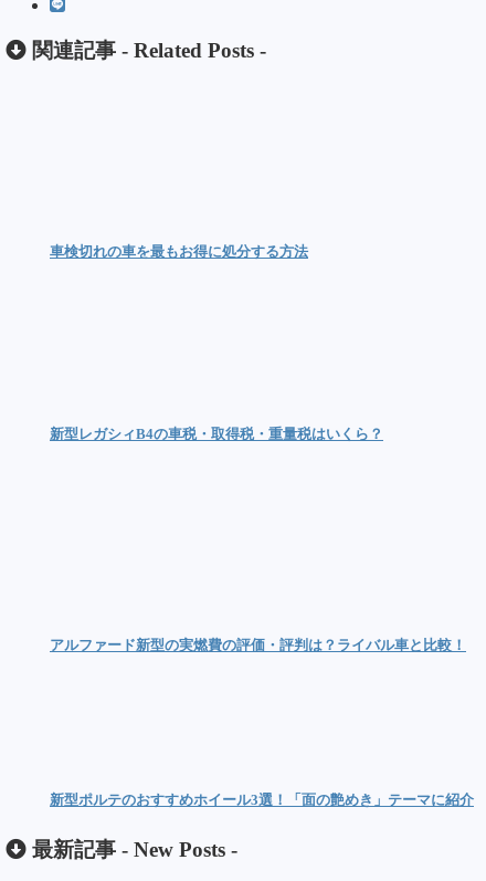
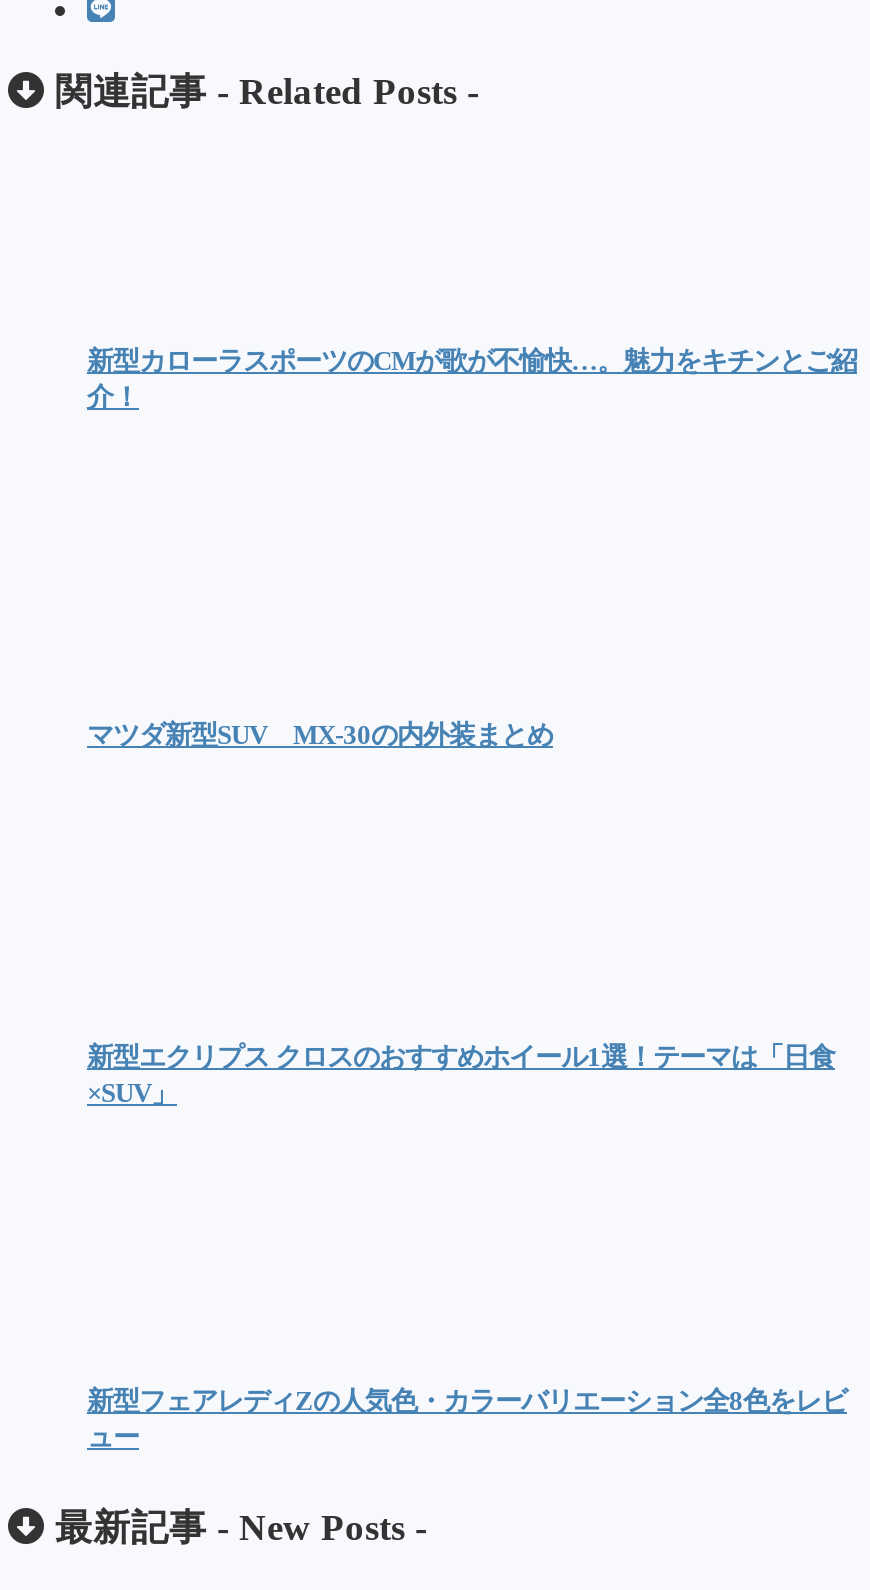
- 車検切れの車を最もお得に処分する方法
+ 新型カローラスポーツのCMが歌が不愉快…。魅力をキチンとご紹
+ 介！

- 新型レガシィB4の車税・取得税・重量税はいくら？
+ マツダ新型SUV MX-30の内外装まとめ

- アルファード新型の実燃費の評価・評判は？ライバル車と比較！
+ 新型エクリプス クロスのおすすめホイール1選！テーマは「日食
+ ×SUV」

- 新型ポルテのおすすめホイール3選！「面の艶めき」テーマに紹介
+ 新型フェアレディZの人気色・カラーバリエーション全8色をレビ
+ ュー
